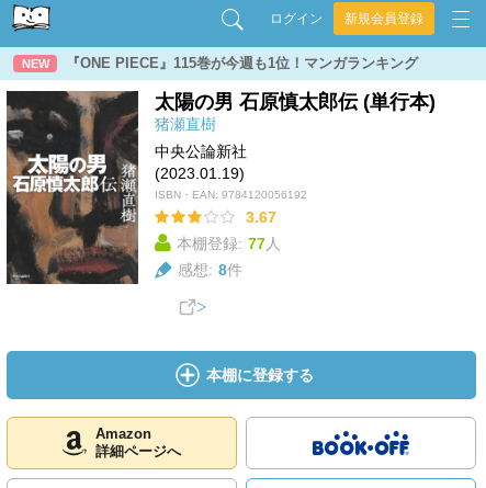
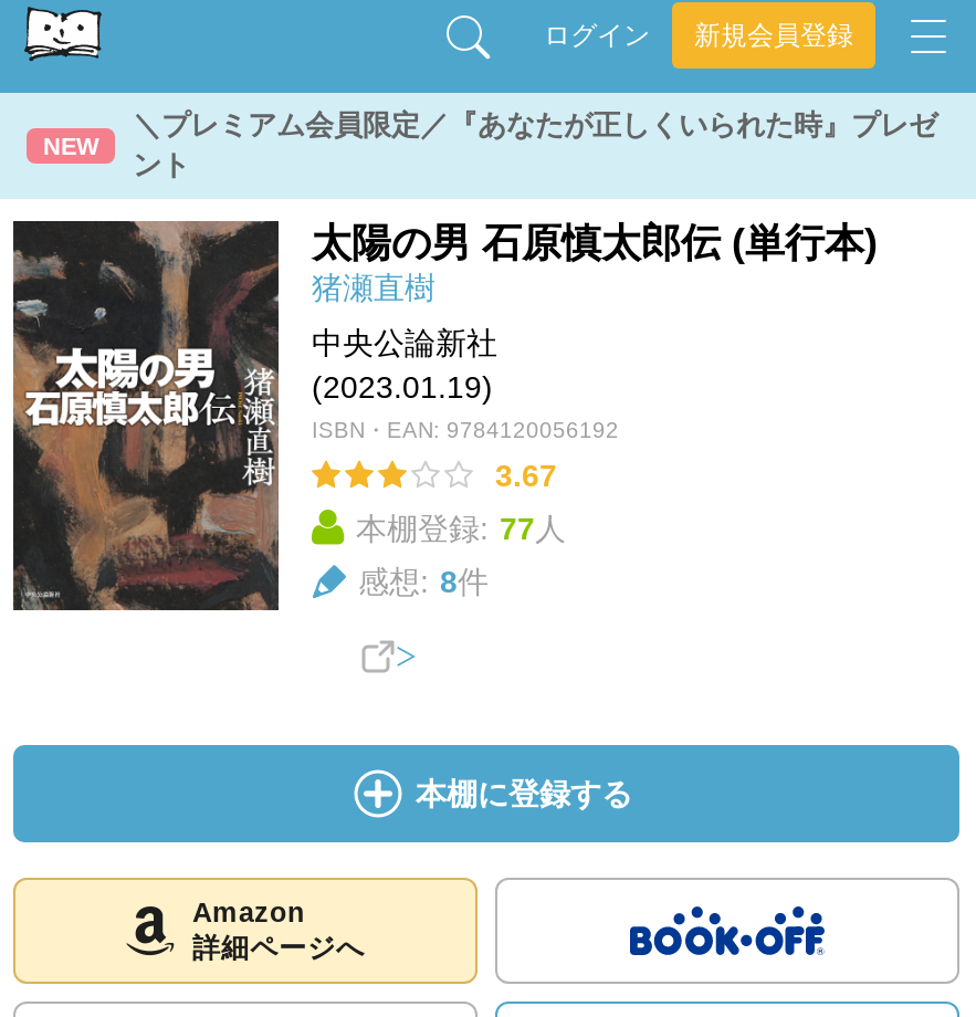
- 『ONE PIECE』115巻が今週も1位！マンガランキング
+ ＼プレミアム会員限定／『あなたが正しくいられた時』プレゼ
+ ント
